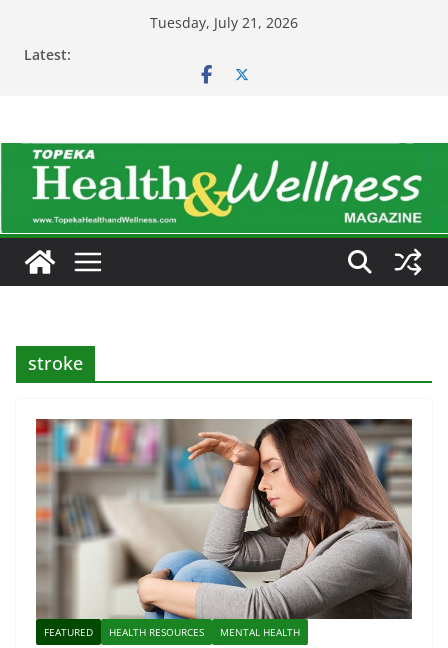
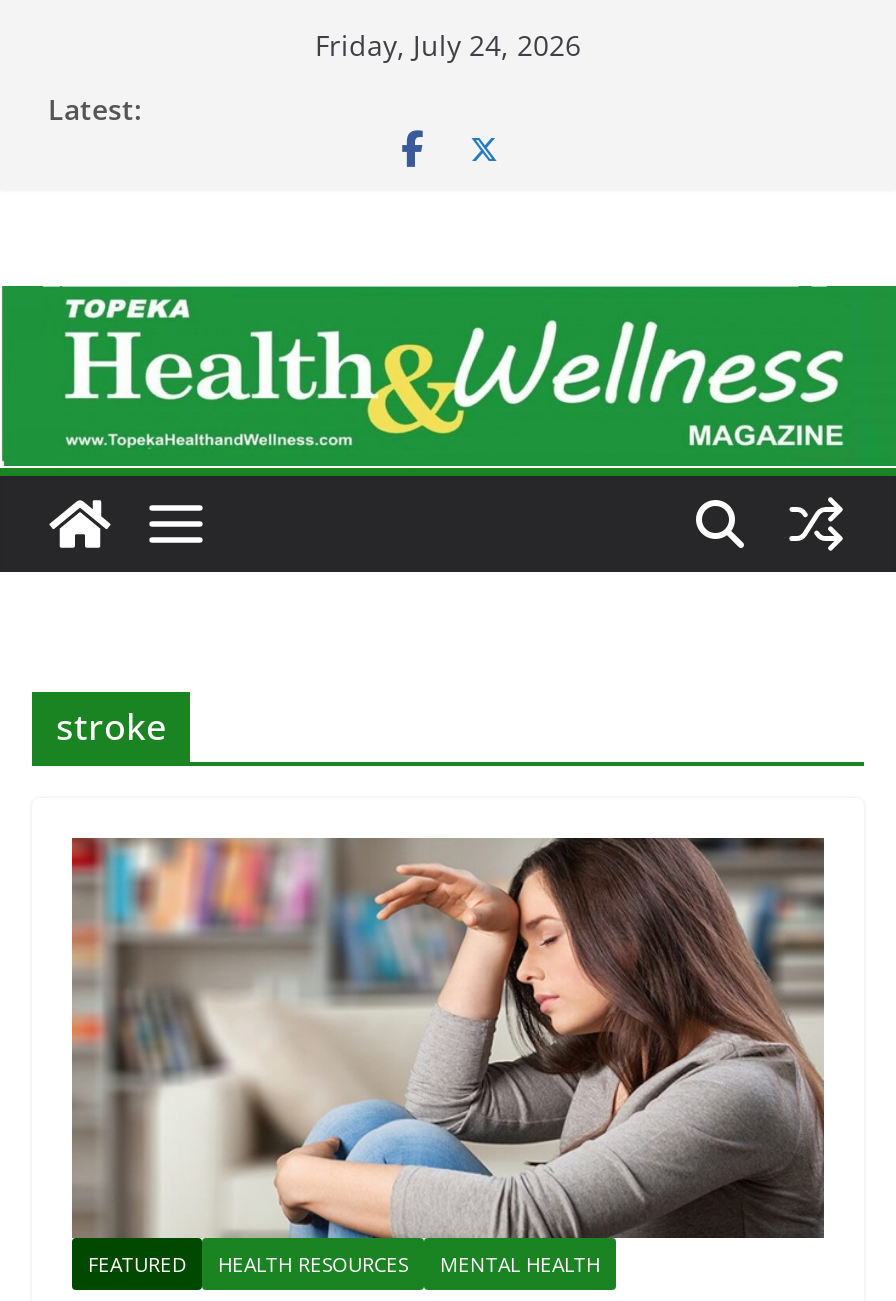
- Tuesday, July 21, 2026
+ Friday, July 24, 2026
